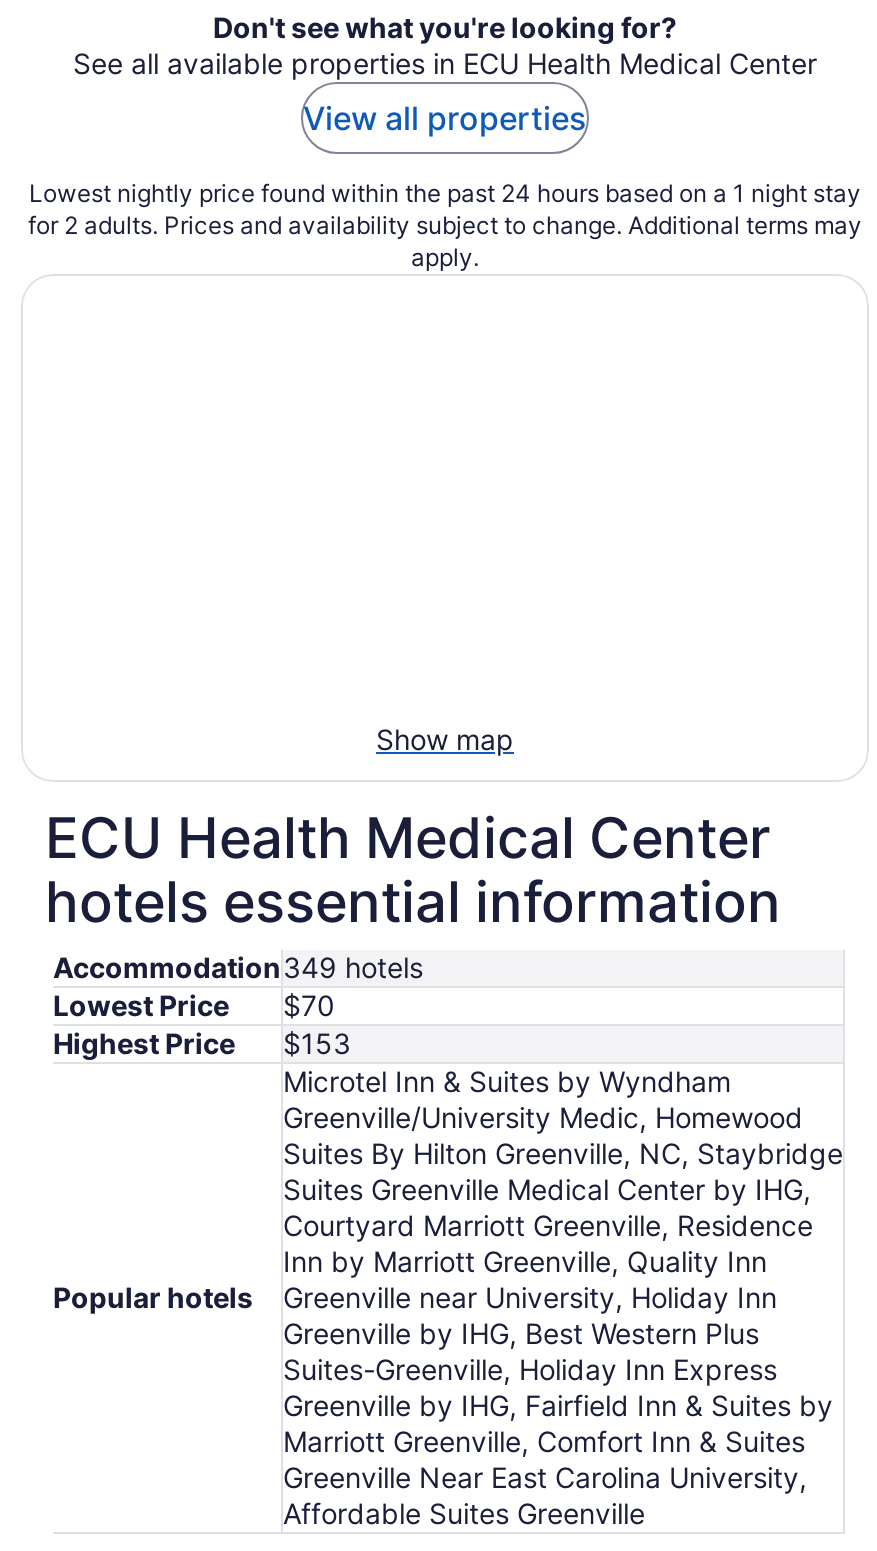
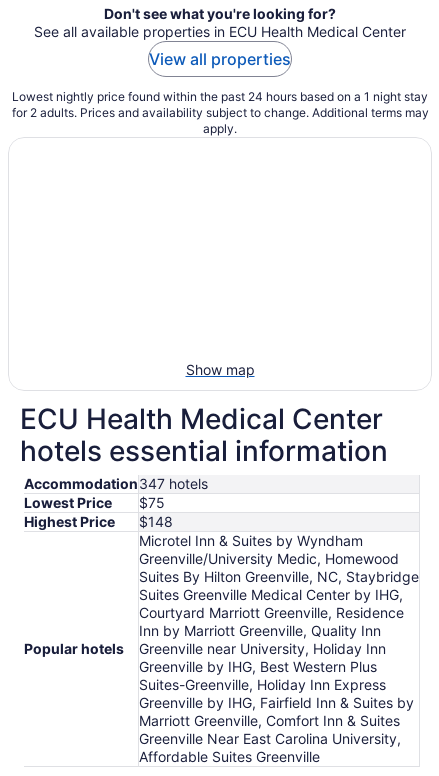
- Accommodation 349 hotels
+ Accommodation 347 hotels

- Lowest Price $70
+ Lowest Price $75

- Highest Price $153
+ Highest Price $148
